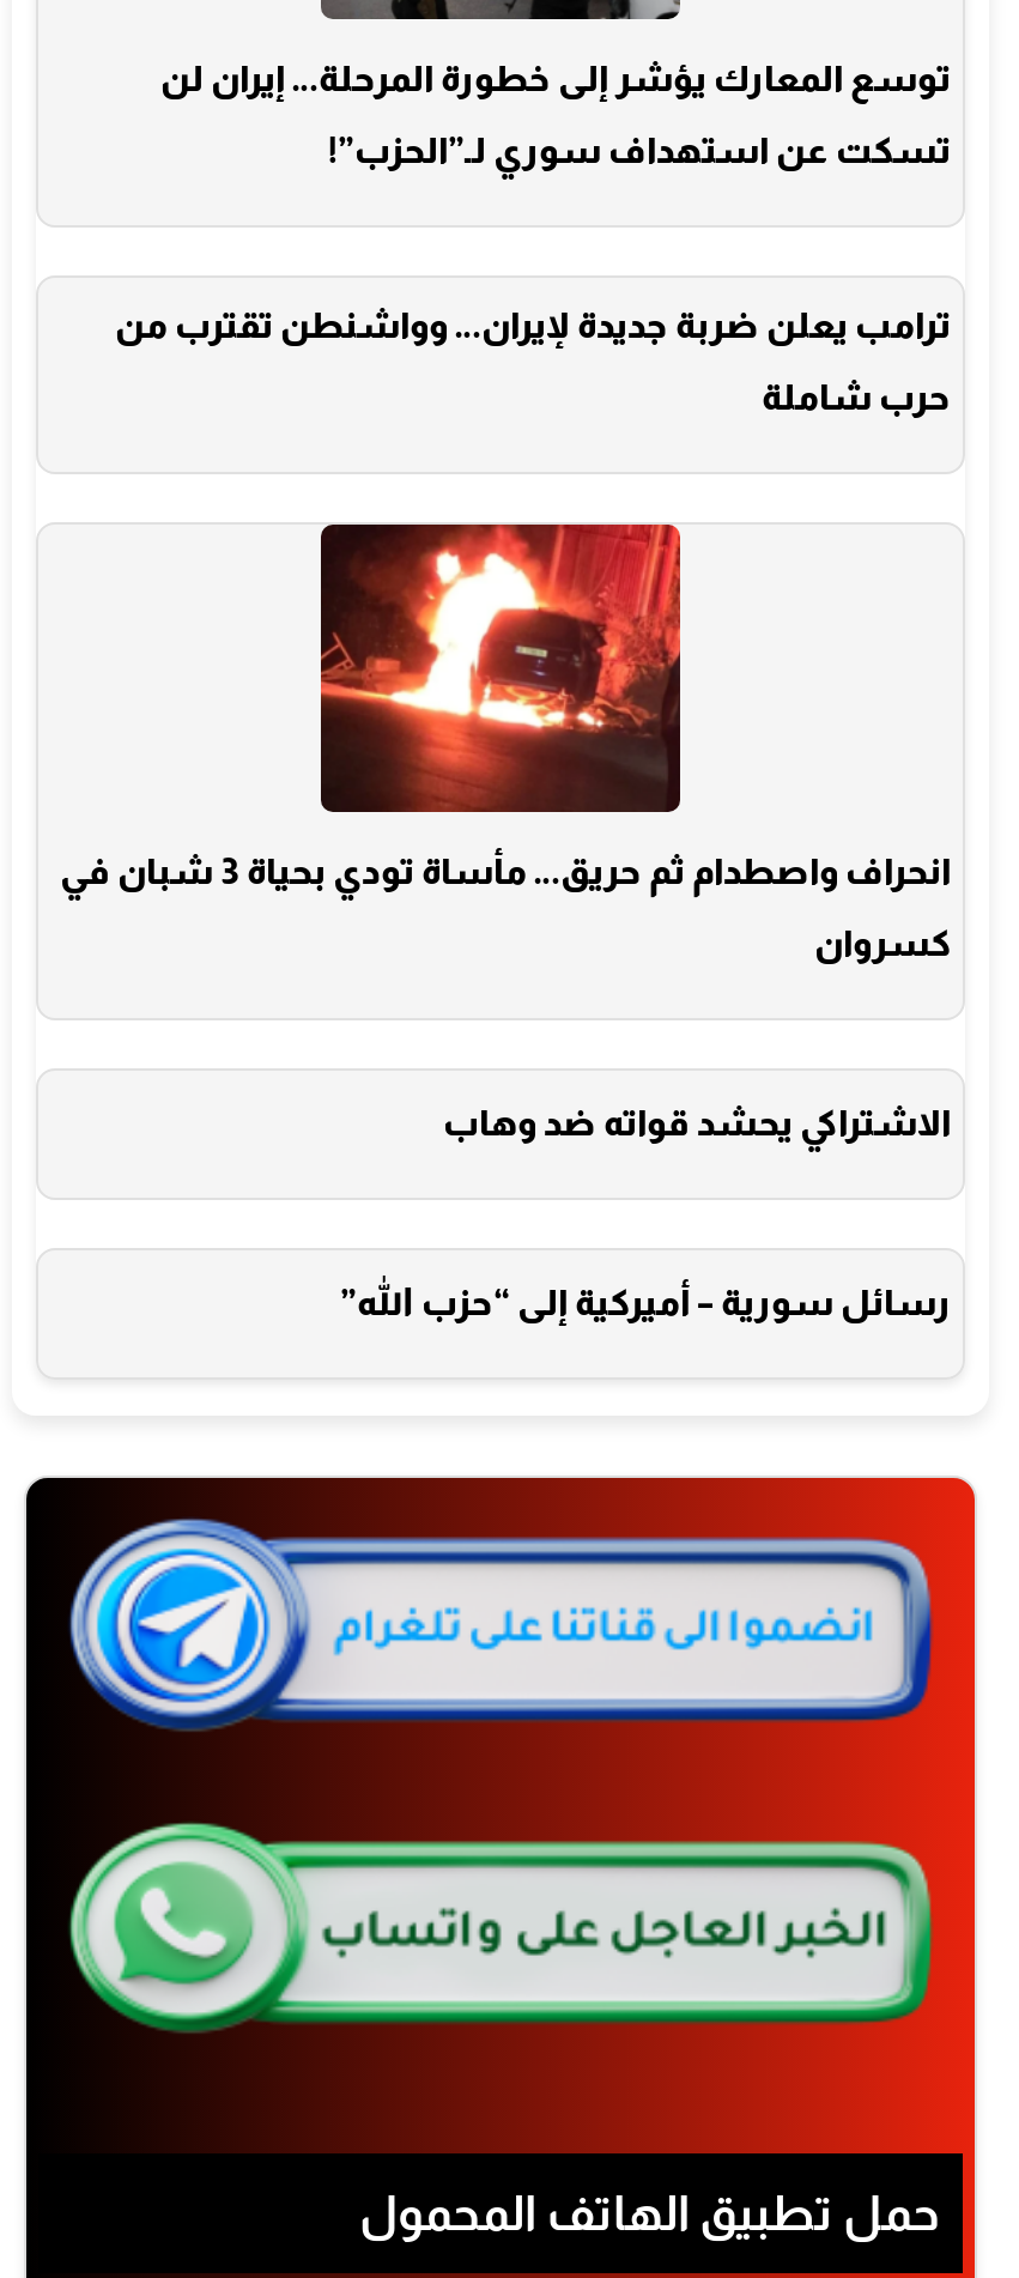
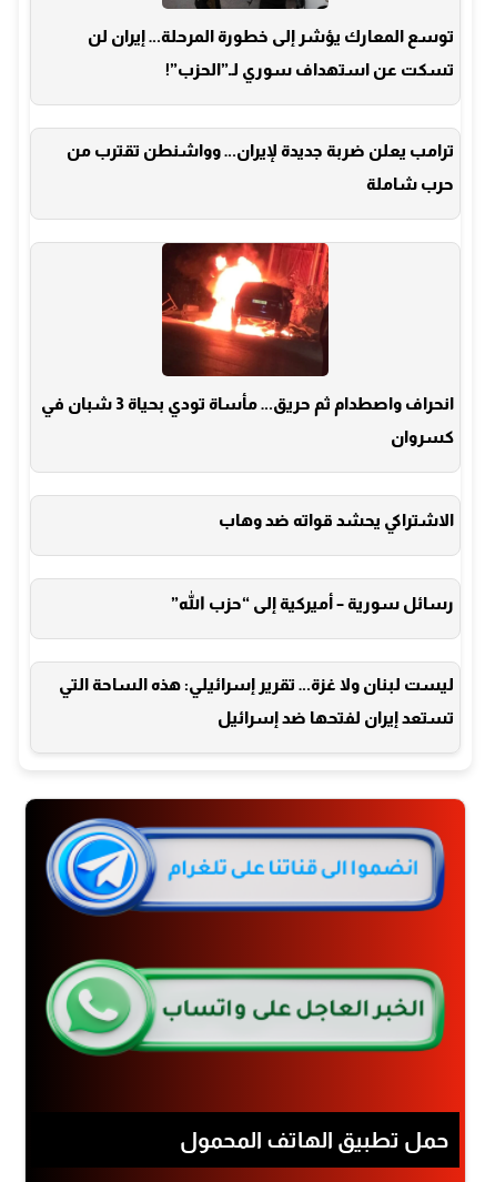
+ ليست لبنان ولا غزة… تقرير إسرائيلي: هذه الساحة التي
+ تستعد إيران لفتحها ضد إسرائيل
